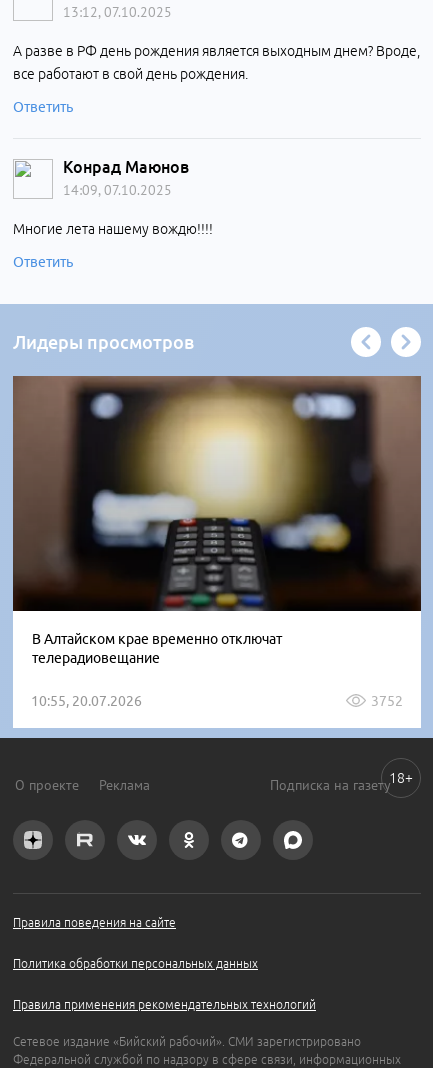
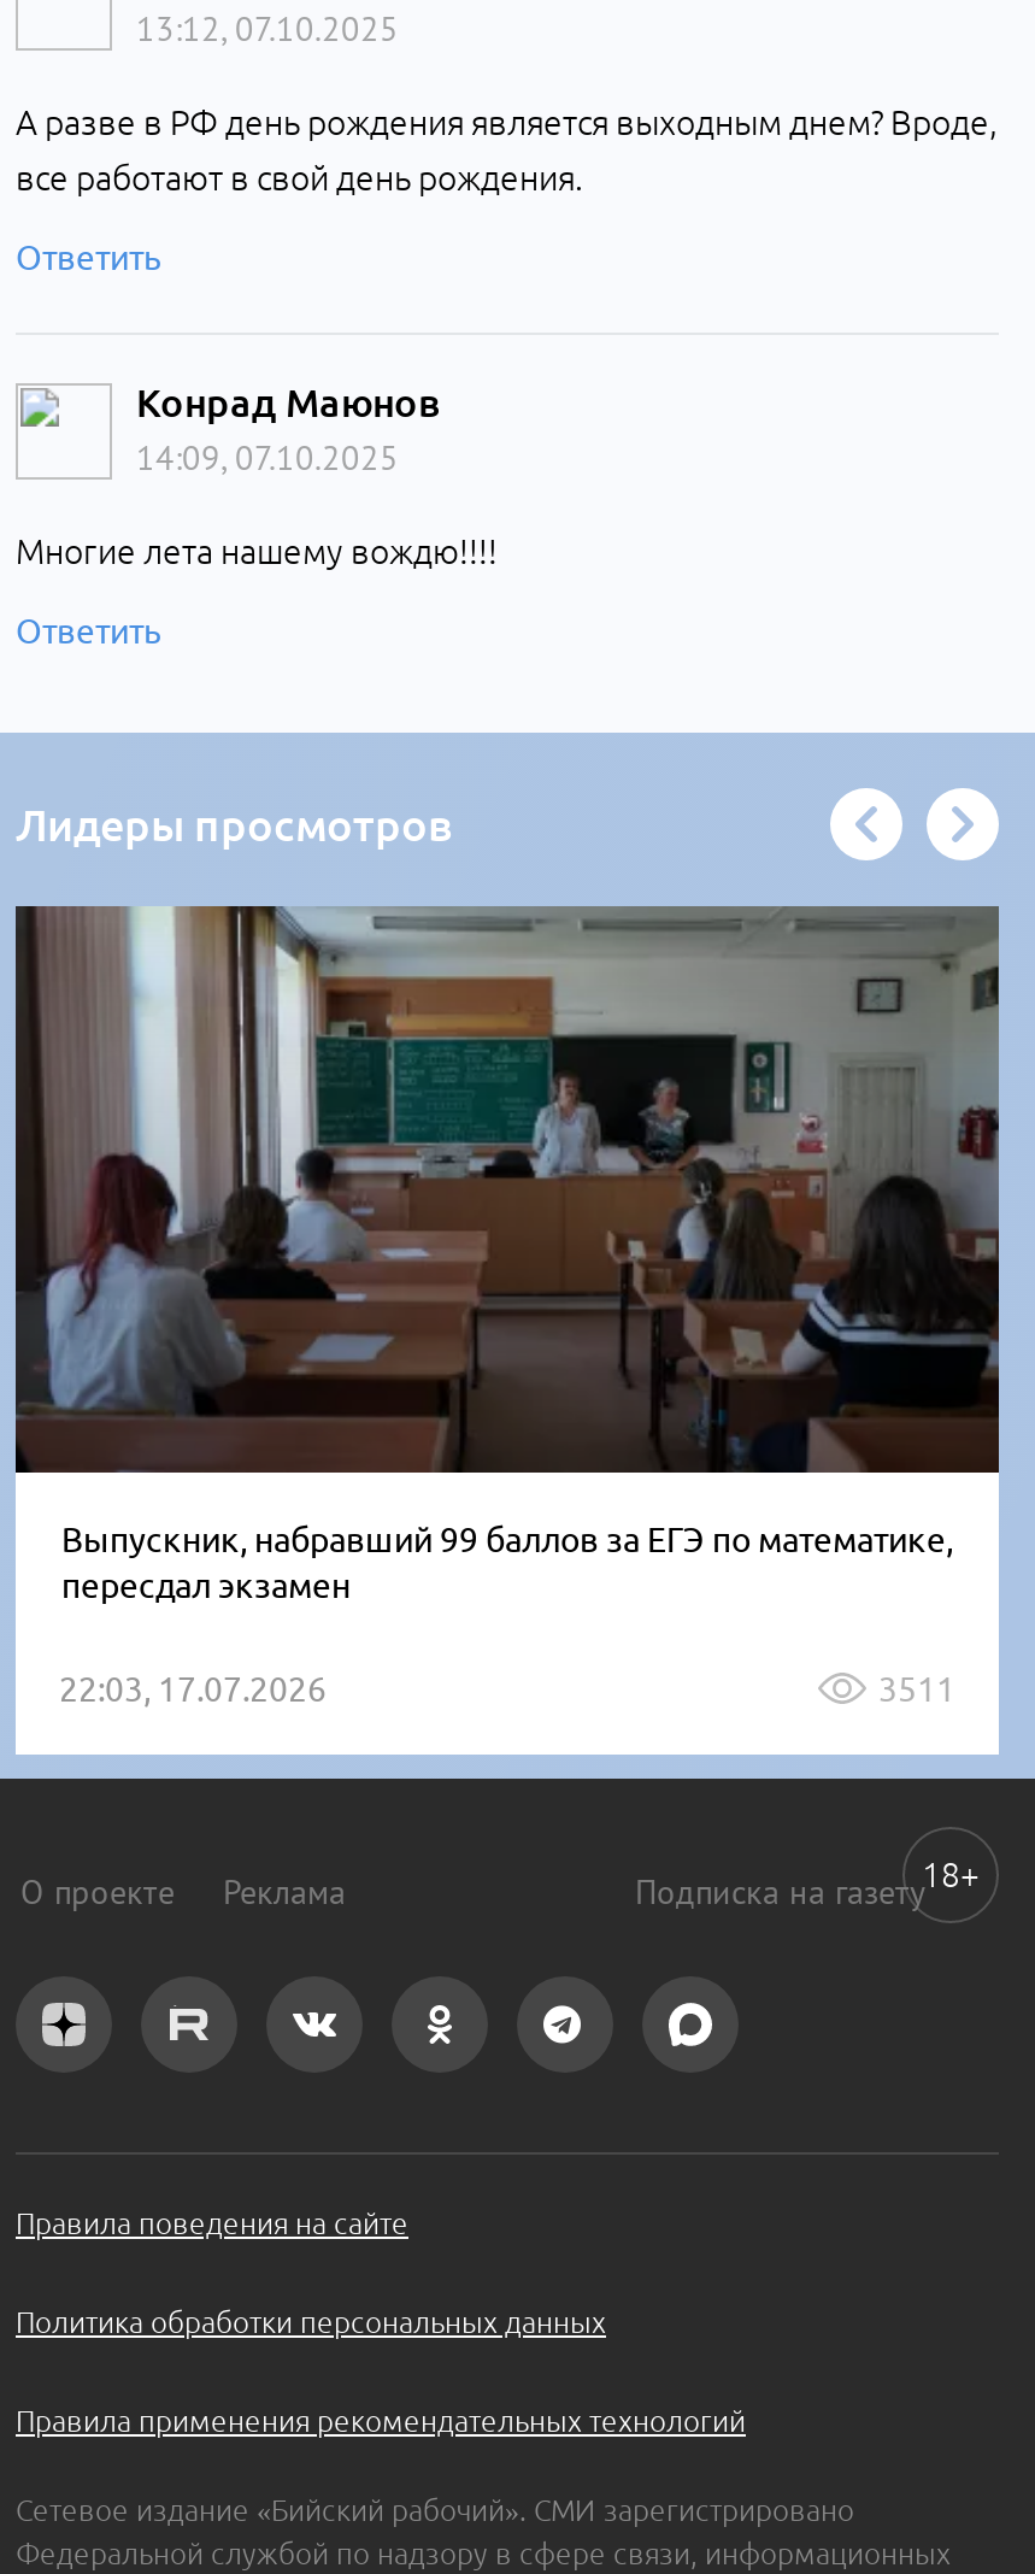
- [image]
- В Алтайском крае временно отключат
- телерадиовещание
+ [image]
+ Выпускник, набравший 99 баллов за ЕГЭ по математике,
+ пересдал экзамен

- 10:55, 20.07.2026
- 3752
+ 22:03, 17.07.2026
+ 3511
